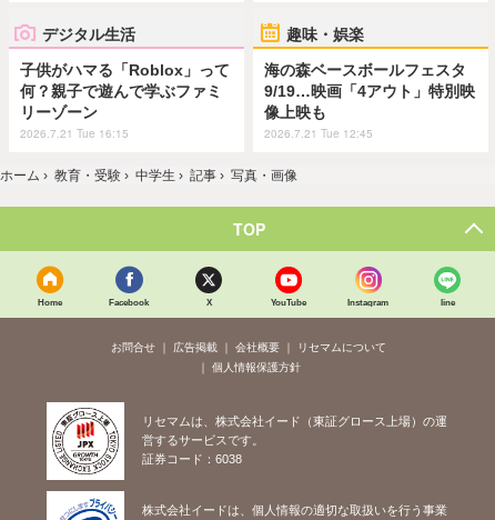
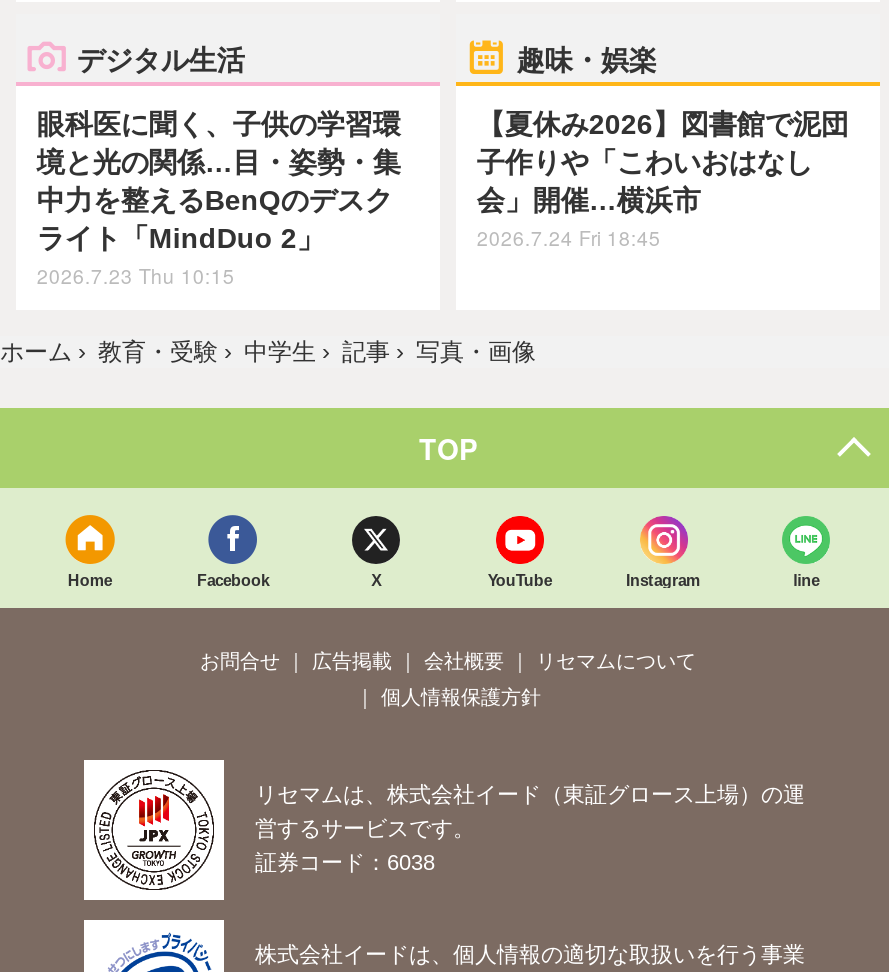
- 子供がハマる「Roblox」って
- 何？親子で遊んで学ぶファミ
- リーゾーン
- 2026.7.21 Tue 16:15
+ 眼科医に聞く、子供の学習環
+ 境と光の関係…目・姿勢・集
+ 中力を整えるBenQのデスク
+ ライト「MindDuo 2」
+ 2026.7.23 Thu 10:15

- 海の森ベースボールフェスタ
- 9/19…映画「4アウト」特別映
- 像上映も
- 2026.7.21 Tue 12:45
+ 【夏休み2026】図書館で泥団
+ 子作りや「こわいおはなし
+ 会」開催…横浜市
+ 2026.7.24 Fri 18:45
